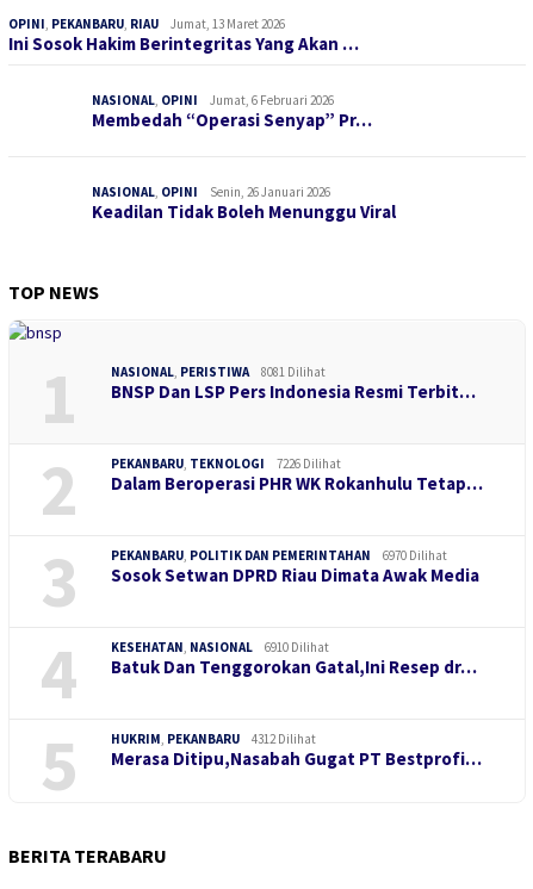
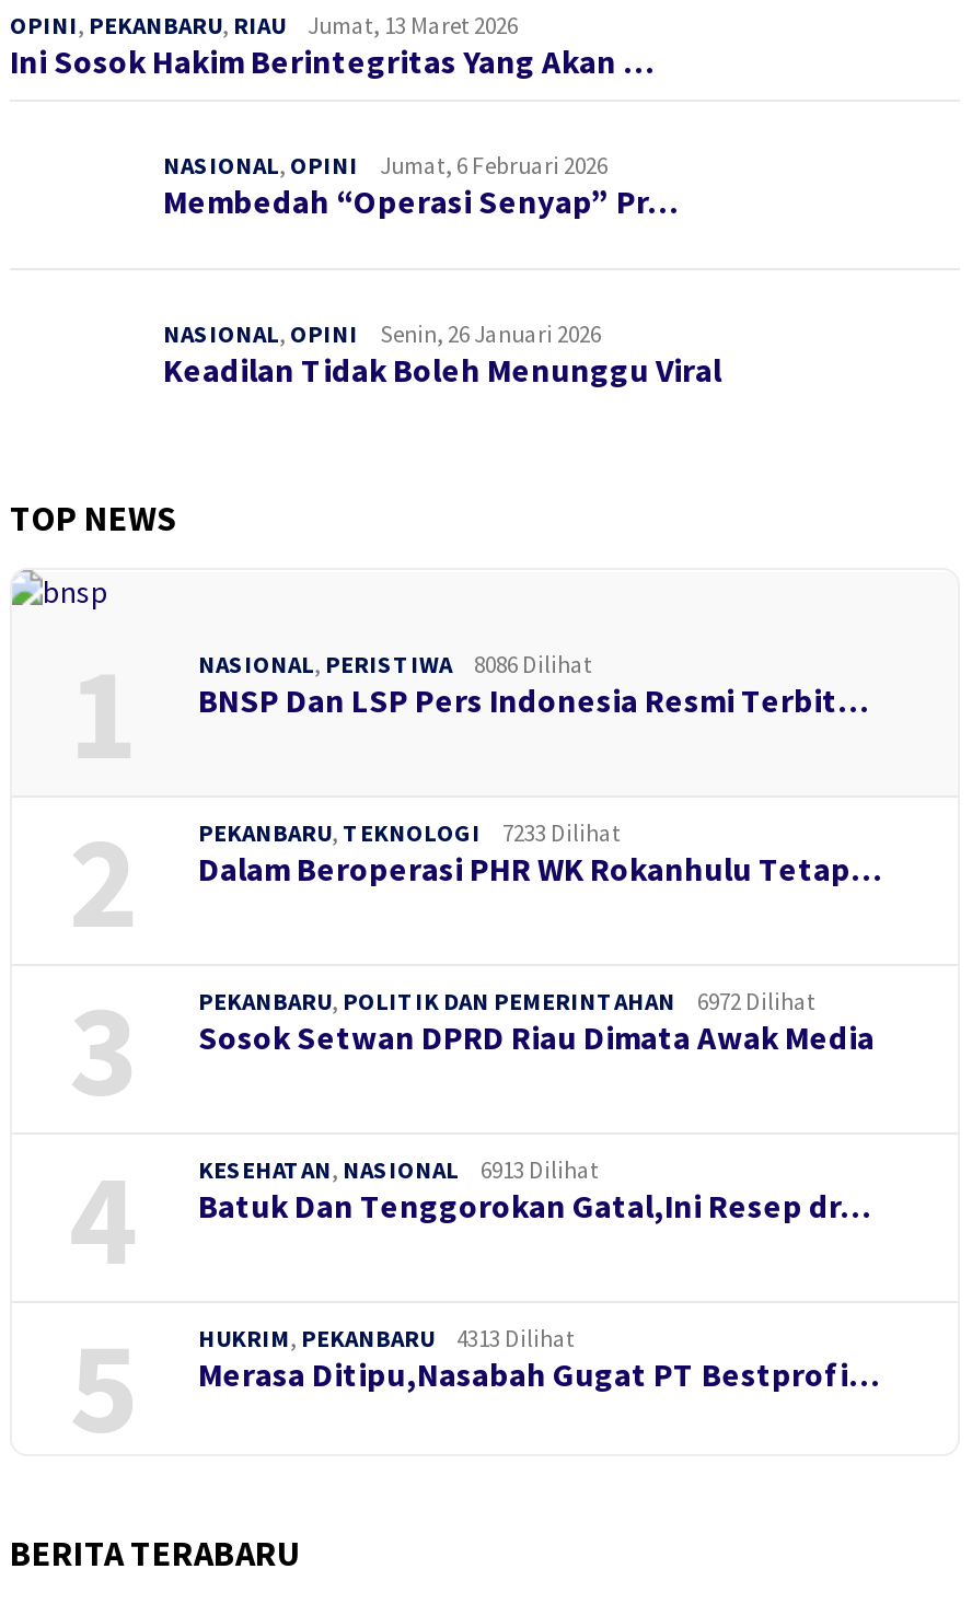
- NASIONAL, PERISTIWA 8081 Dilihat
+ NASIONAL, PERISTIWA 8086 Dilihat

- PEKANBARU, TEKNOLOGI 7226 Dilihat
+ PEKANBARU, TEKNOLOGI 7233 Dilihat

- PEKANBARU, POLITIK DAN PEMERINTAHAN 6970 Dilihat
+ PEKANBARU, POLITIK DAN PEMERINTAHAN 6972 Dilihat

- KESEHATAN, NASIONAL 6910 Dilihat
+ KESEHATAN, NASIONAL 6913 Dilihat

- HUKRIM, PEKANBARU 4312 Dilihat
+ HUKRIM, PEKANBARU 4313 Dilihat
